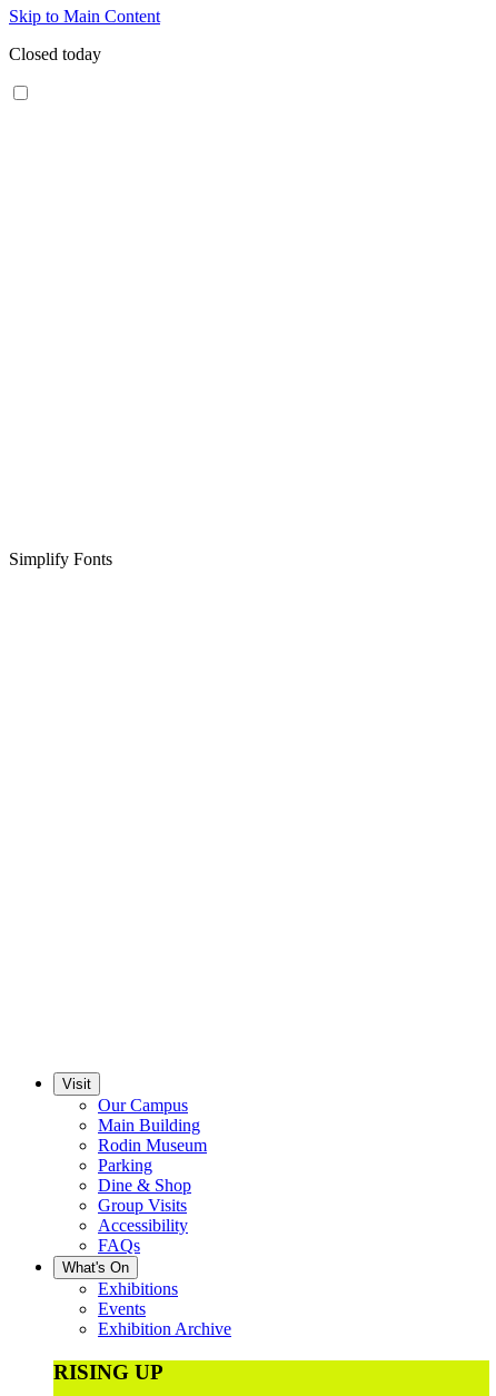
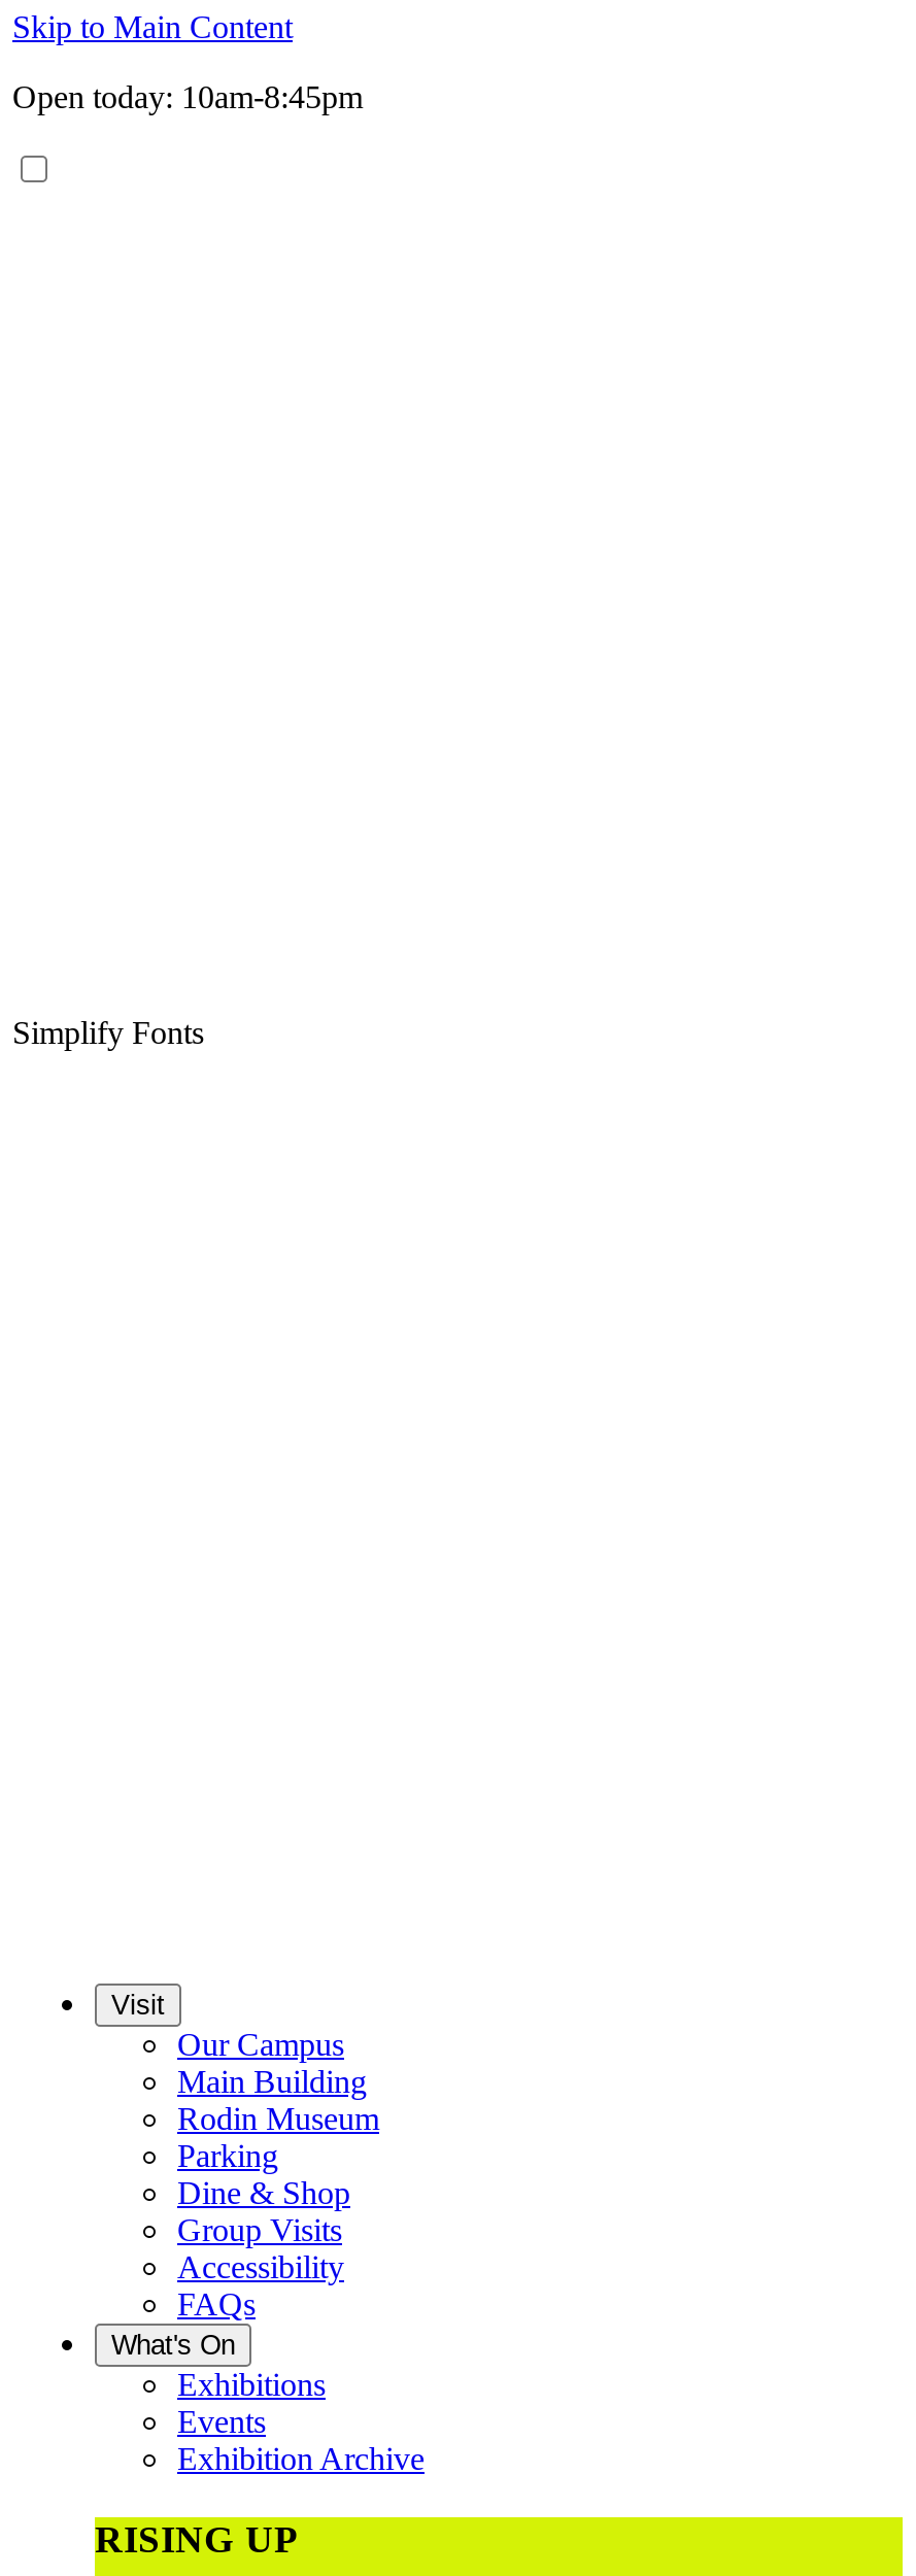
- Closed today
+ Open today: 10am-8:45pm
